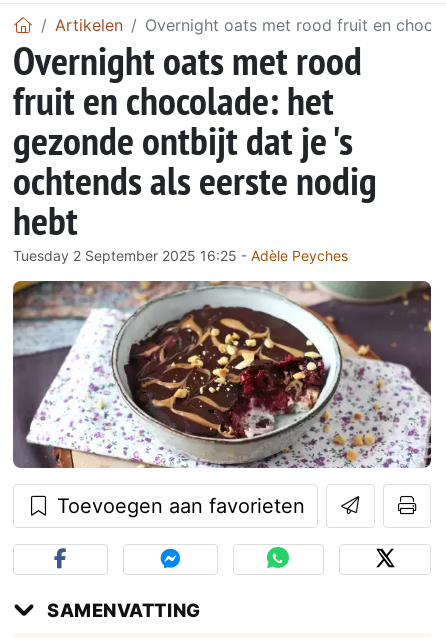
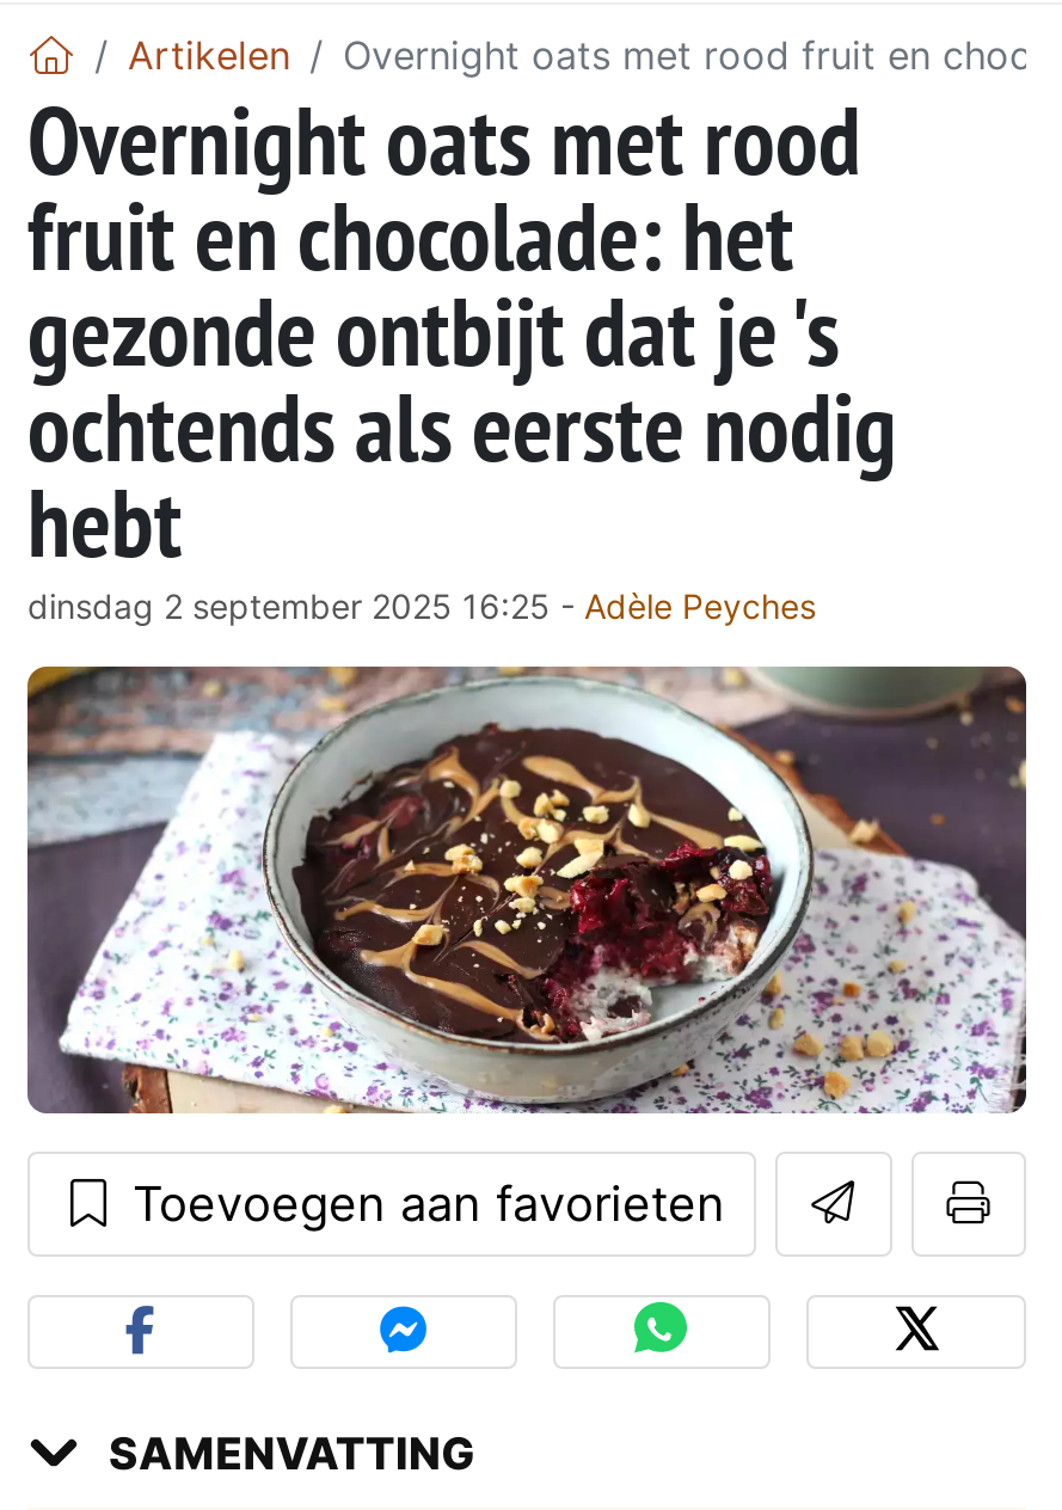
- Tuesday 2 September 2025 16:25 - Adèle Peyches
+ dinsdag 2 september 2025 16:25 - Adèle Peyches
